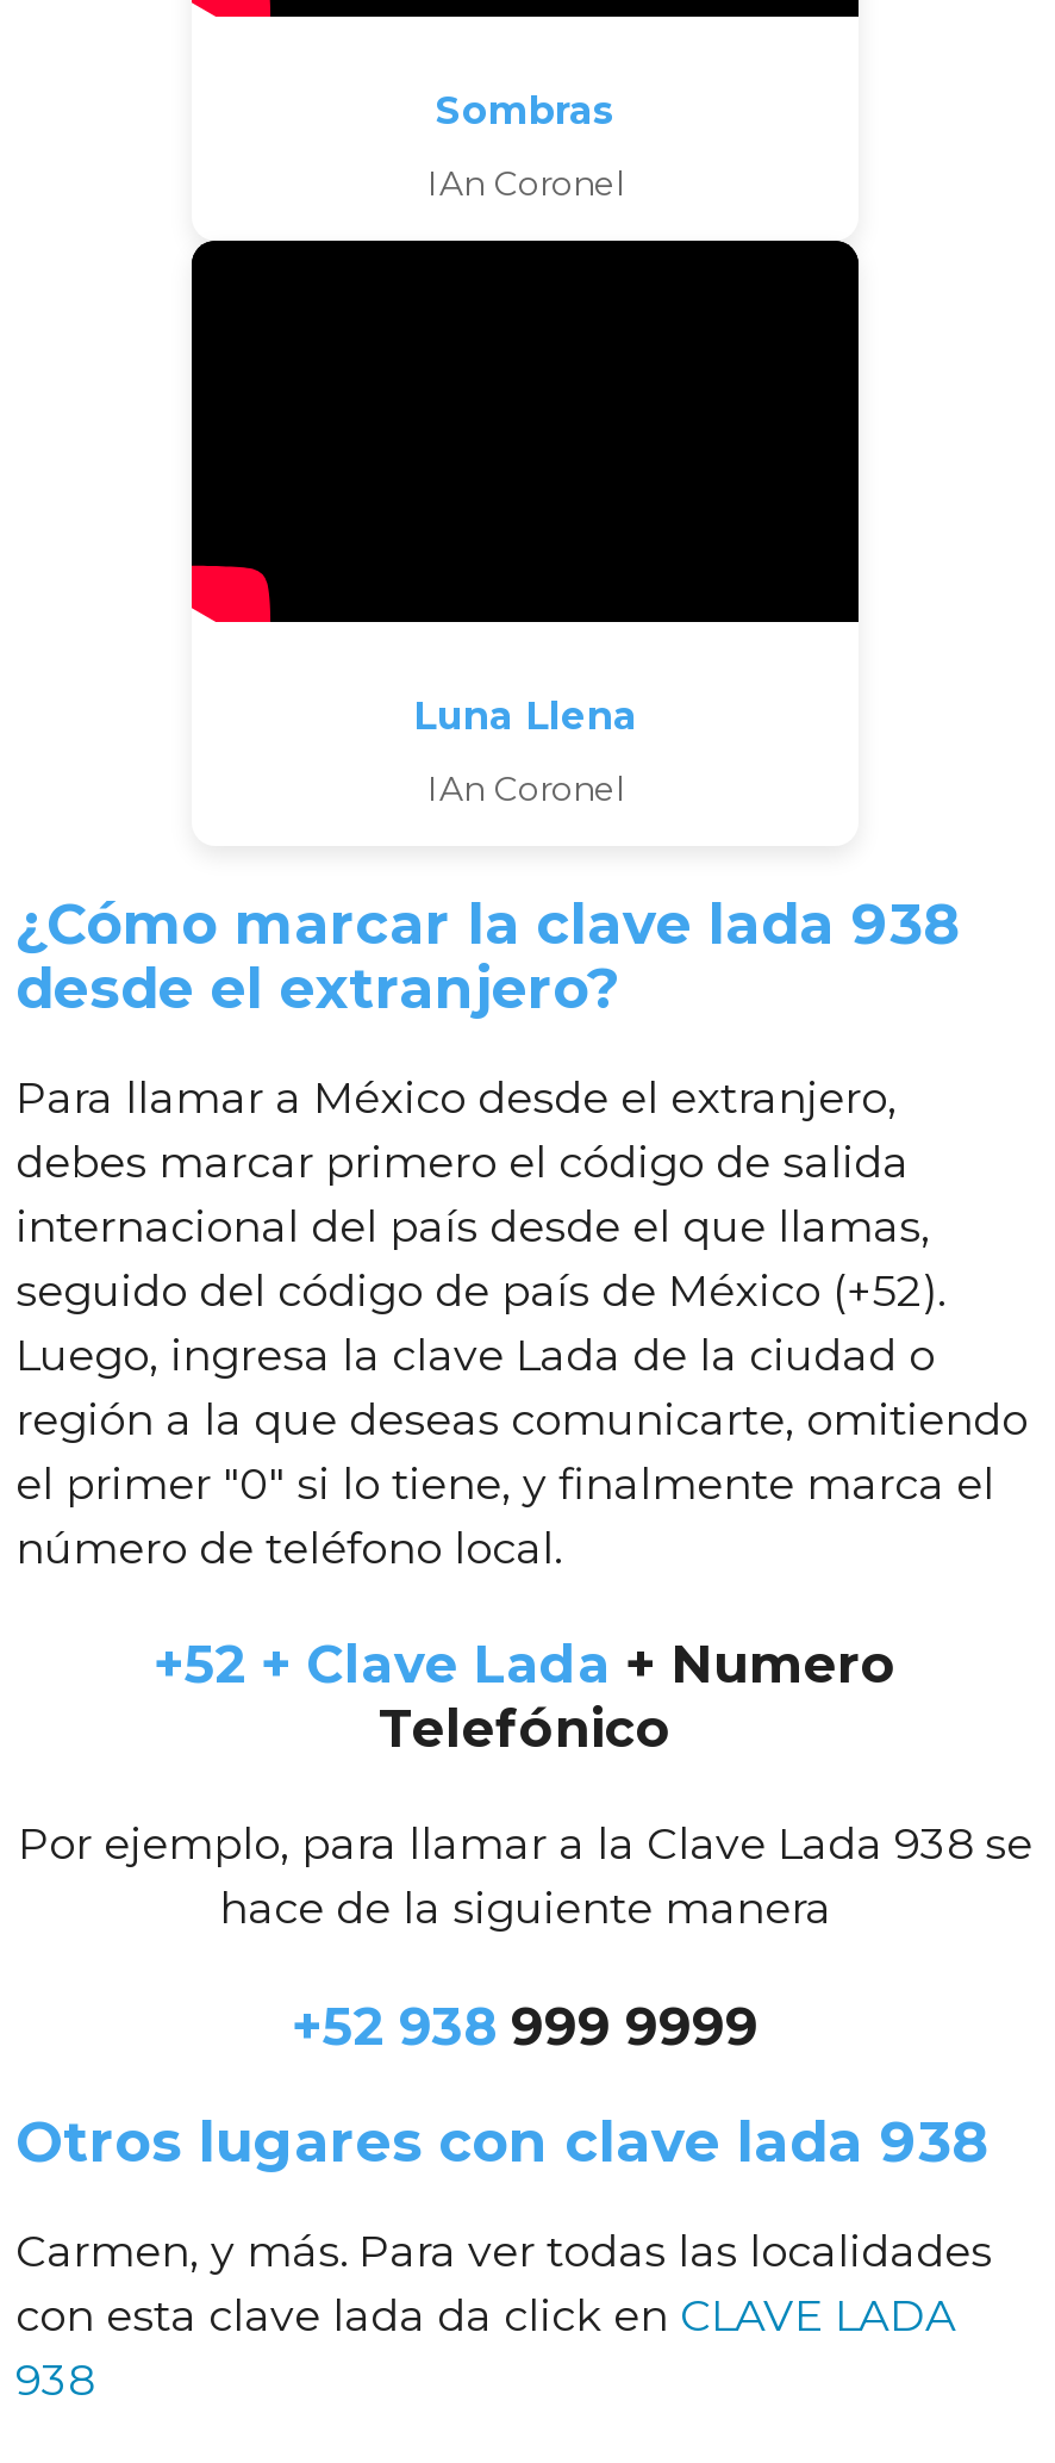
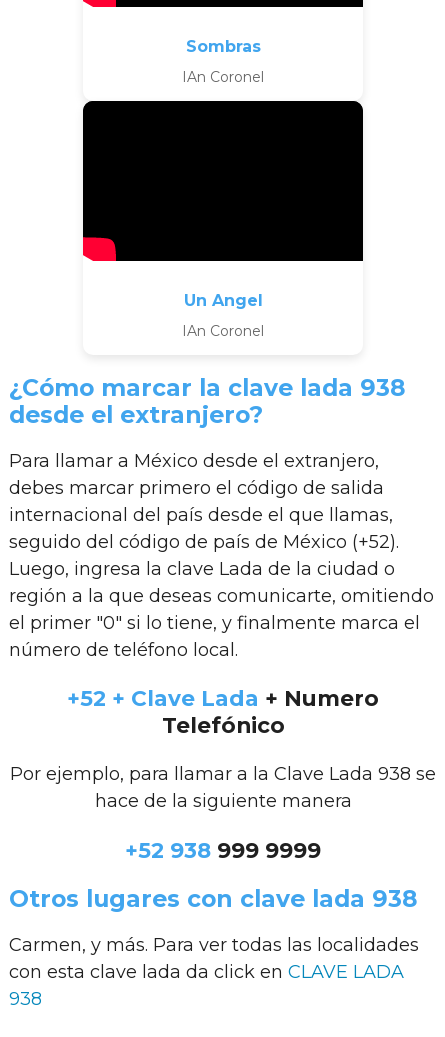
- Luna Llena
+ Un Angel
